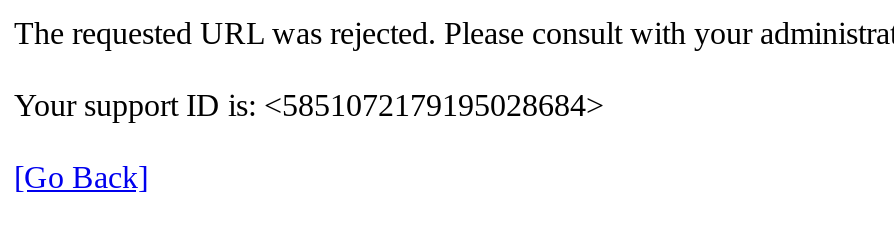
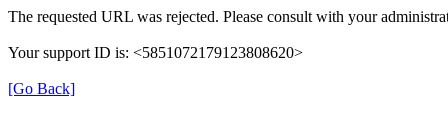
- Your support ID is: <5851072179195028684>
+ Your support ID is: <5851072179123808620>
